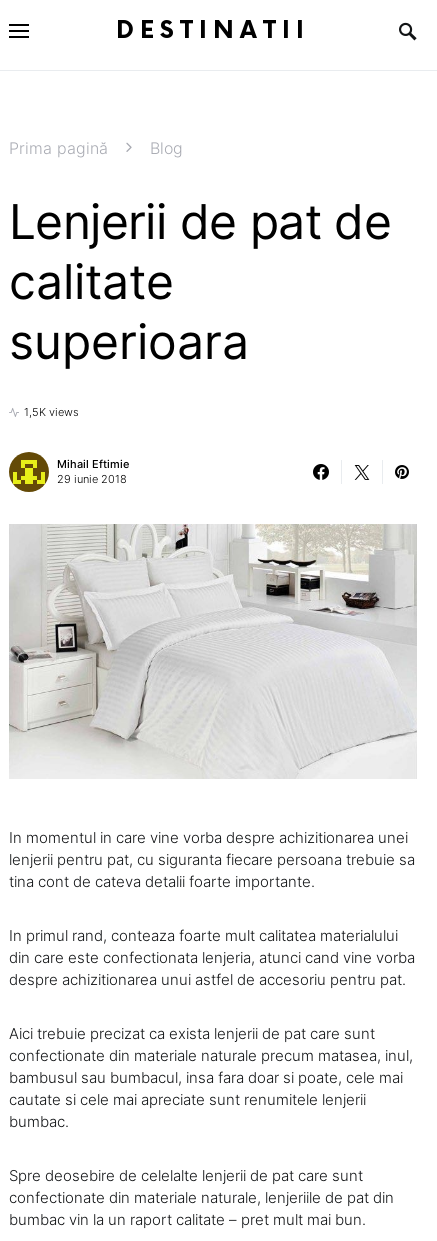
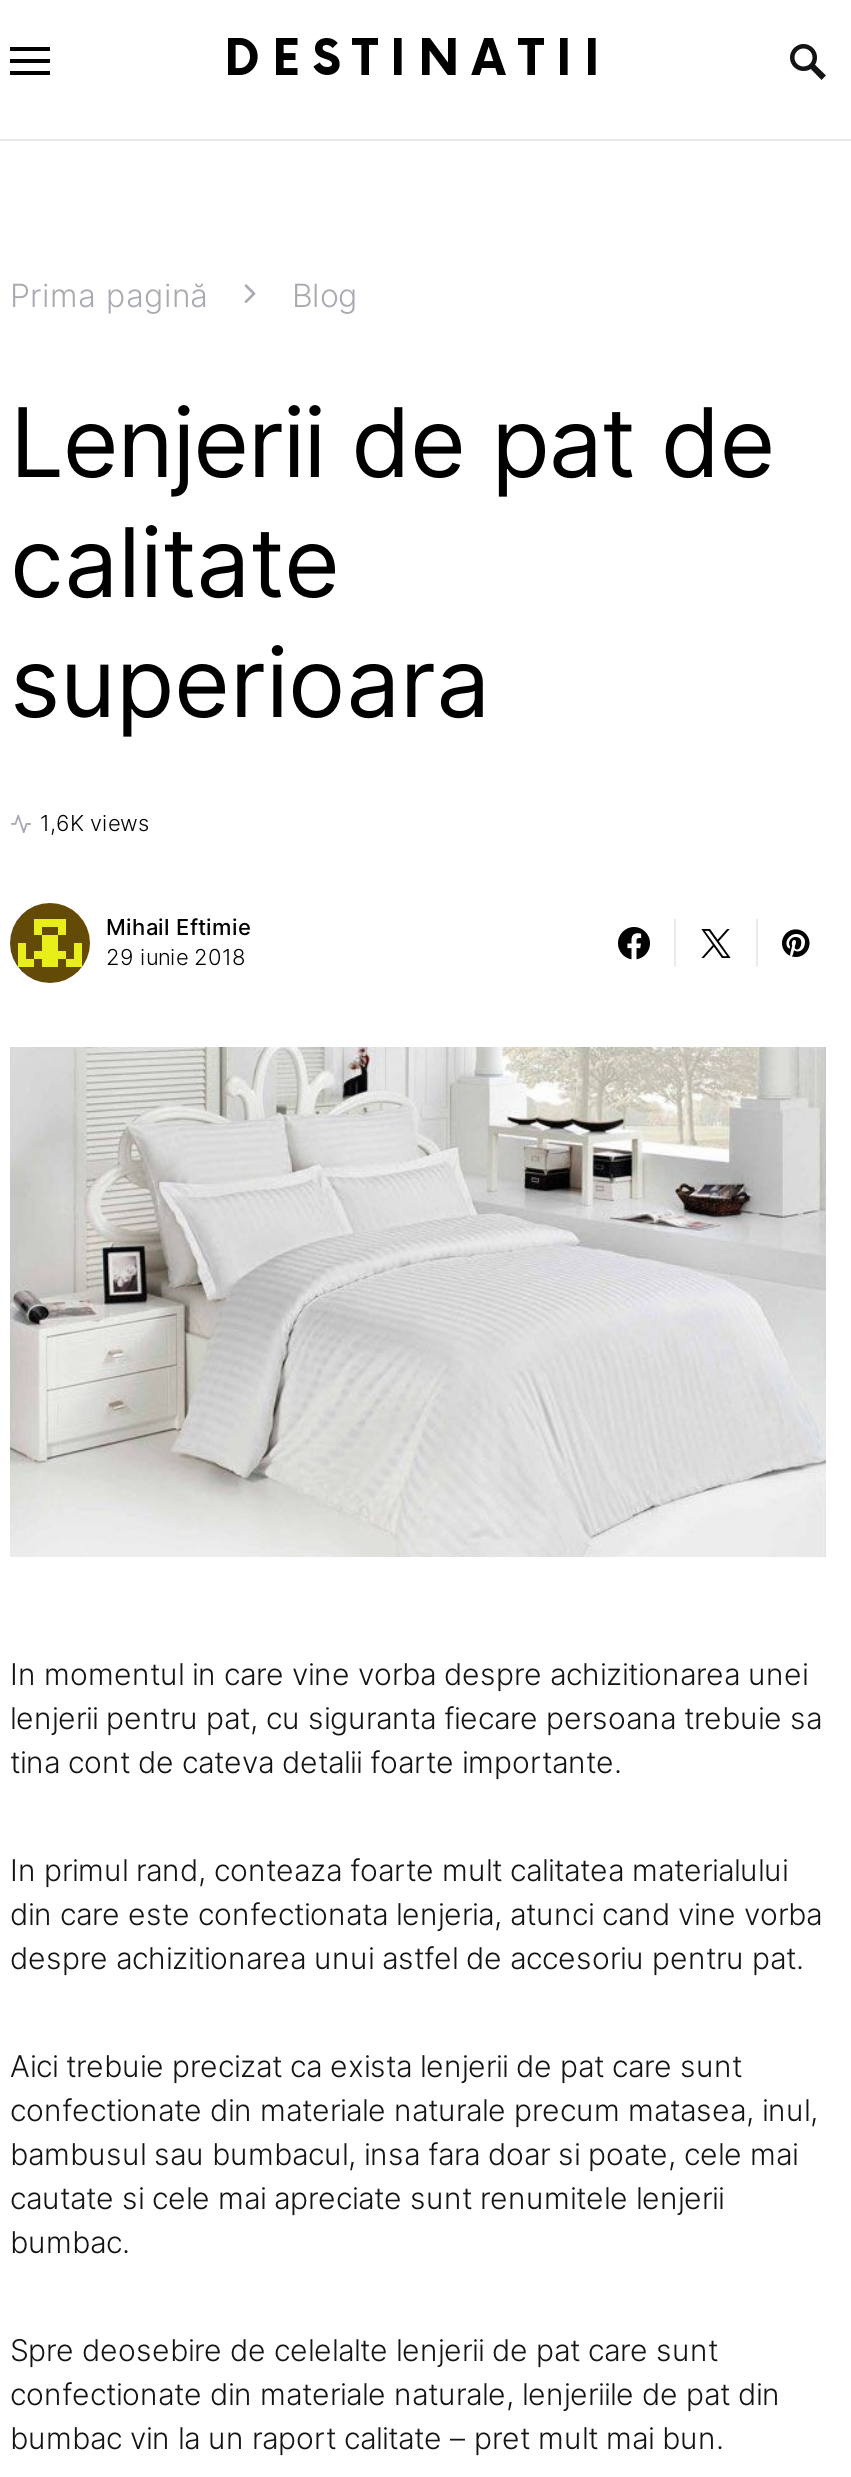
- 1,5K views
+ 1,6K views
